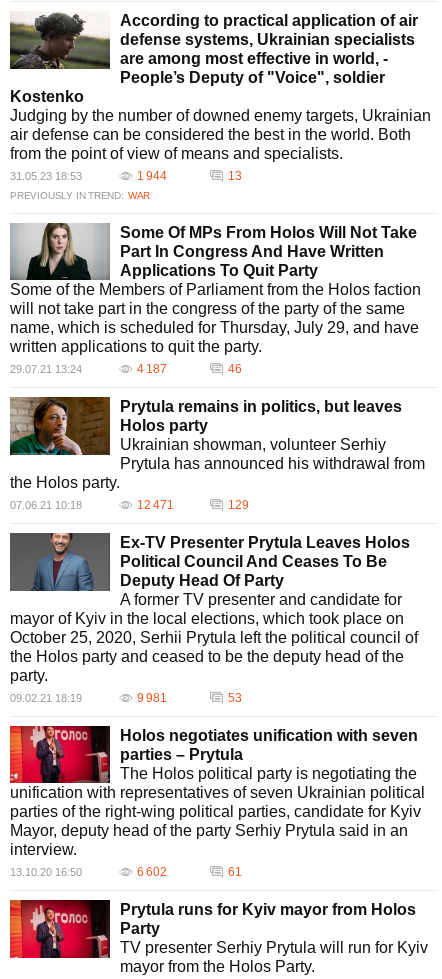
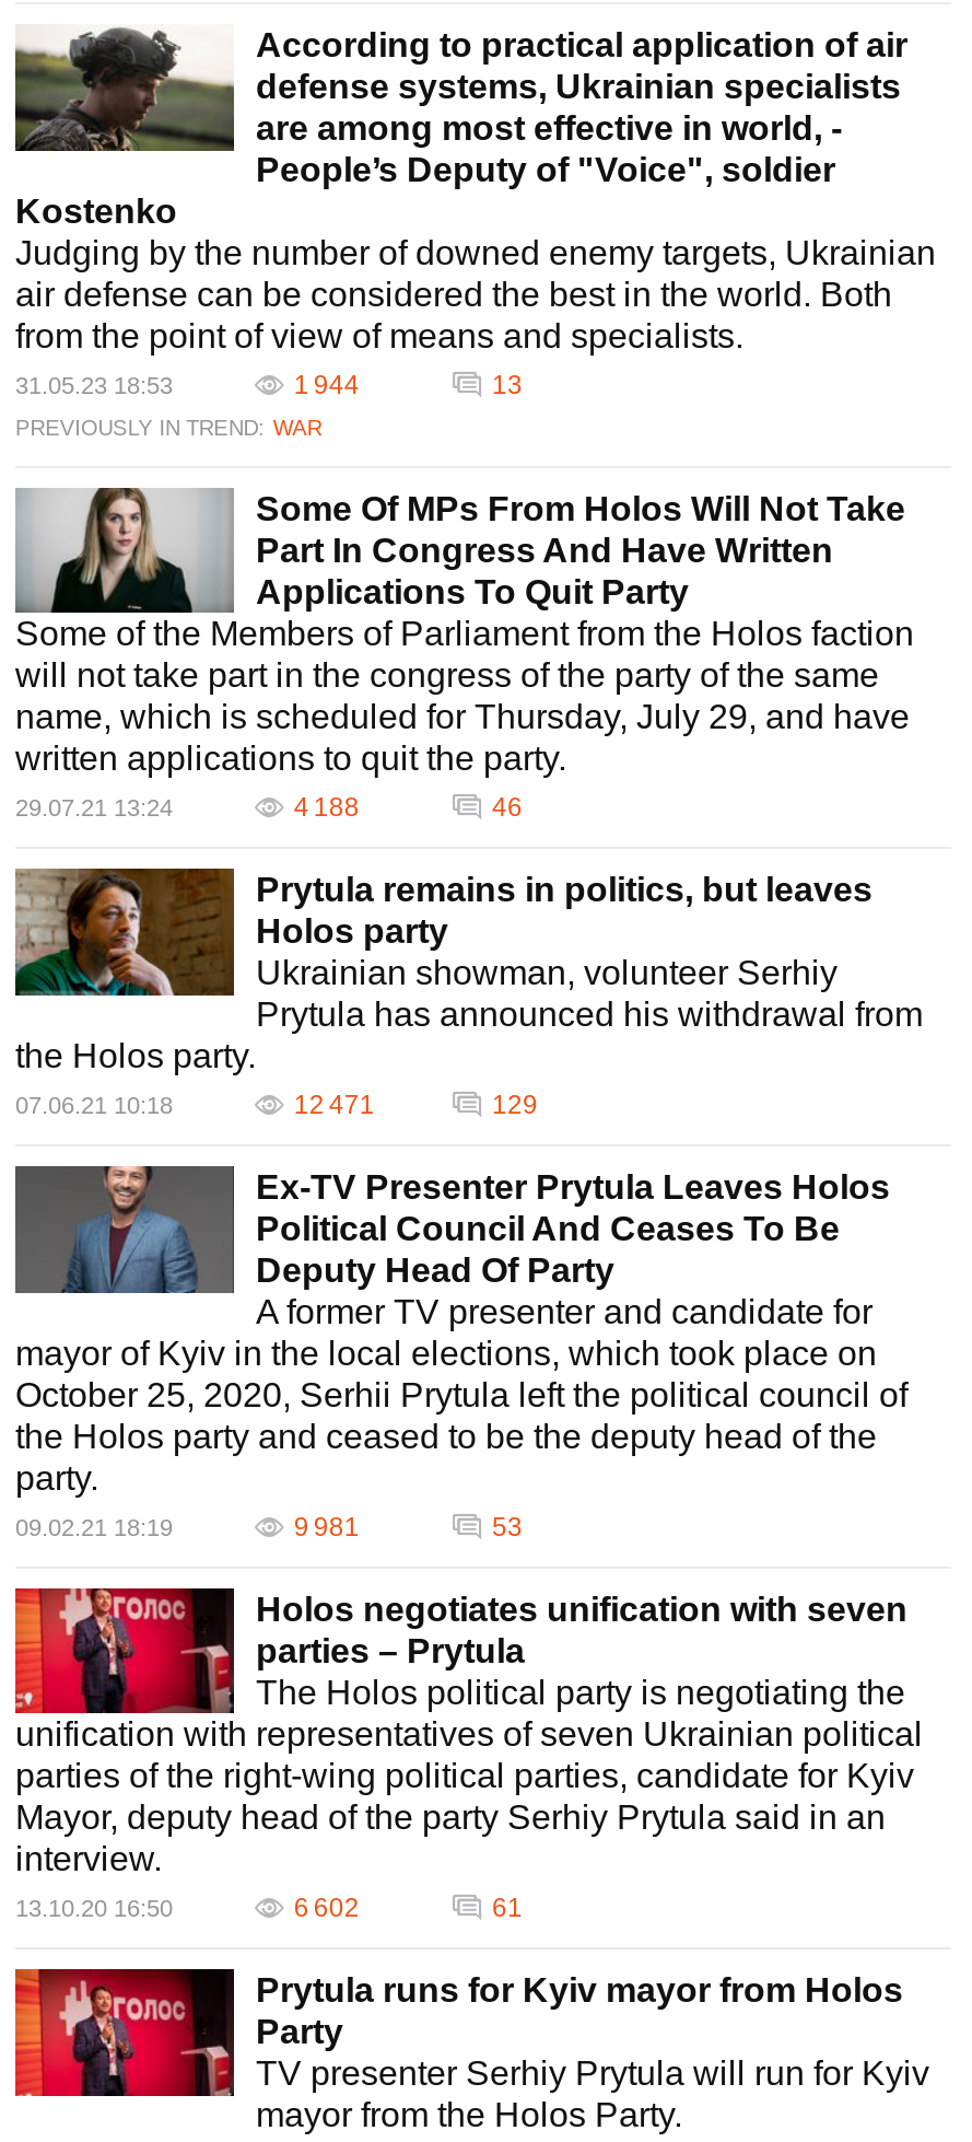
- 4 187
+ 4 188
